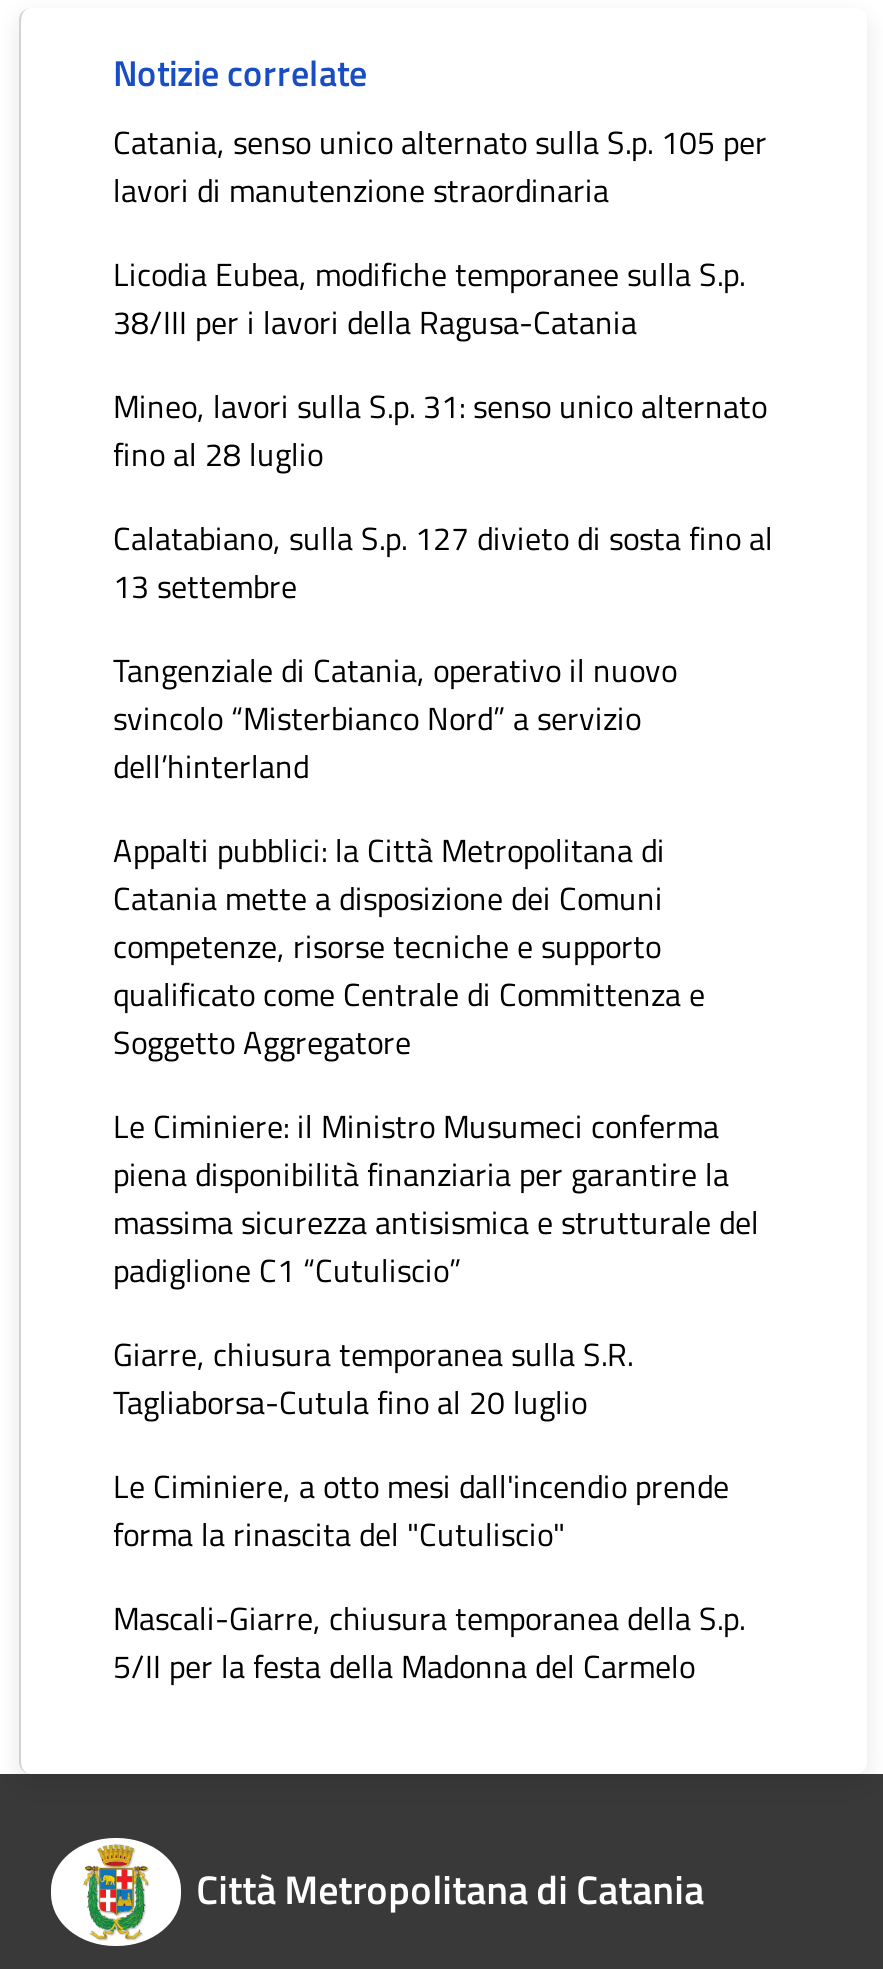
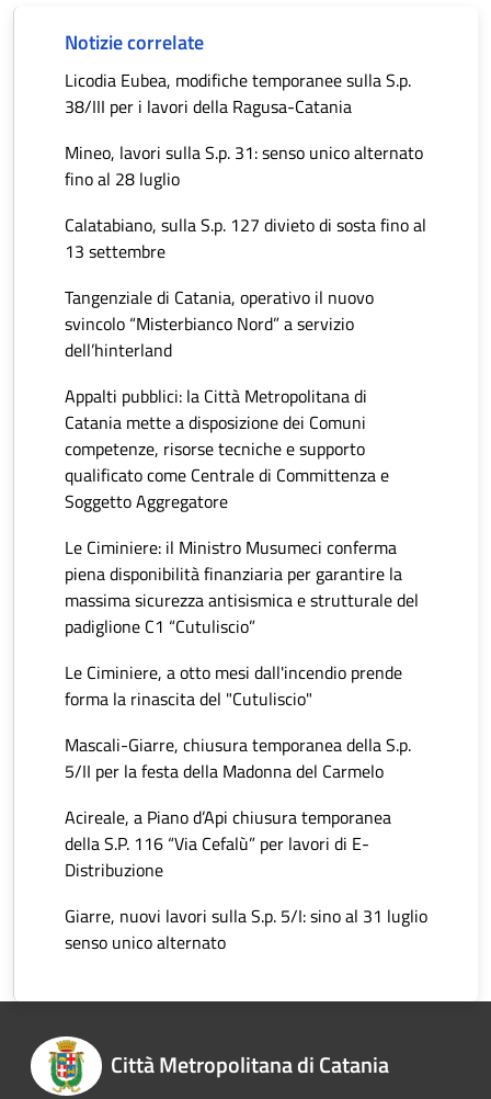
- Catania, senso unico alternato sulla S.p. 105 per
- lavori di manutenzione straordinaria

moved up: Licodia Eubea, modifiche temporanee sulla S.p. | 38/III per i lavori della Ragusa-Catania | Mineo, lavori sulla S.p. 31: senso unico alternato | ... | massima sicurezza antisismica e strutturale del | padiglione C1 “Cutuliscio”

- Giarre, chiusura temporanea sulla S.R.
- Tagliaborsa-Cutula fino al 20 luglio

moved up: Le Ciminiere, a otto mesi dall'incendio prende | forma la rinascita del "Cutuliscio" | Mascali-Giarre, chiusura temporanea della S.p. | 5/II per la festa della Madonna del Carmelo

+ Acireale, a Piano d’Api chiusura temporanea
+ della S.P. 116 “Via Cefalù” per lavori di E-
+ Distribuzione
+ Giarre, nuovi lavori sulla S.p. 5/I: sino al 31 luglio
+ senso unico alternato
